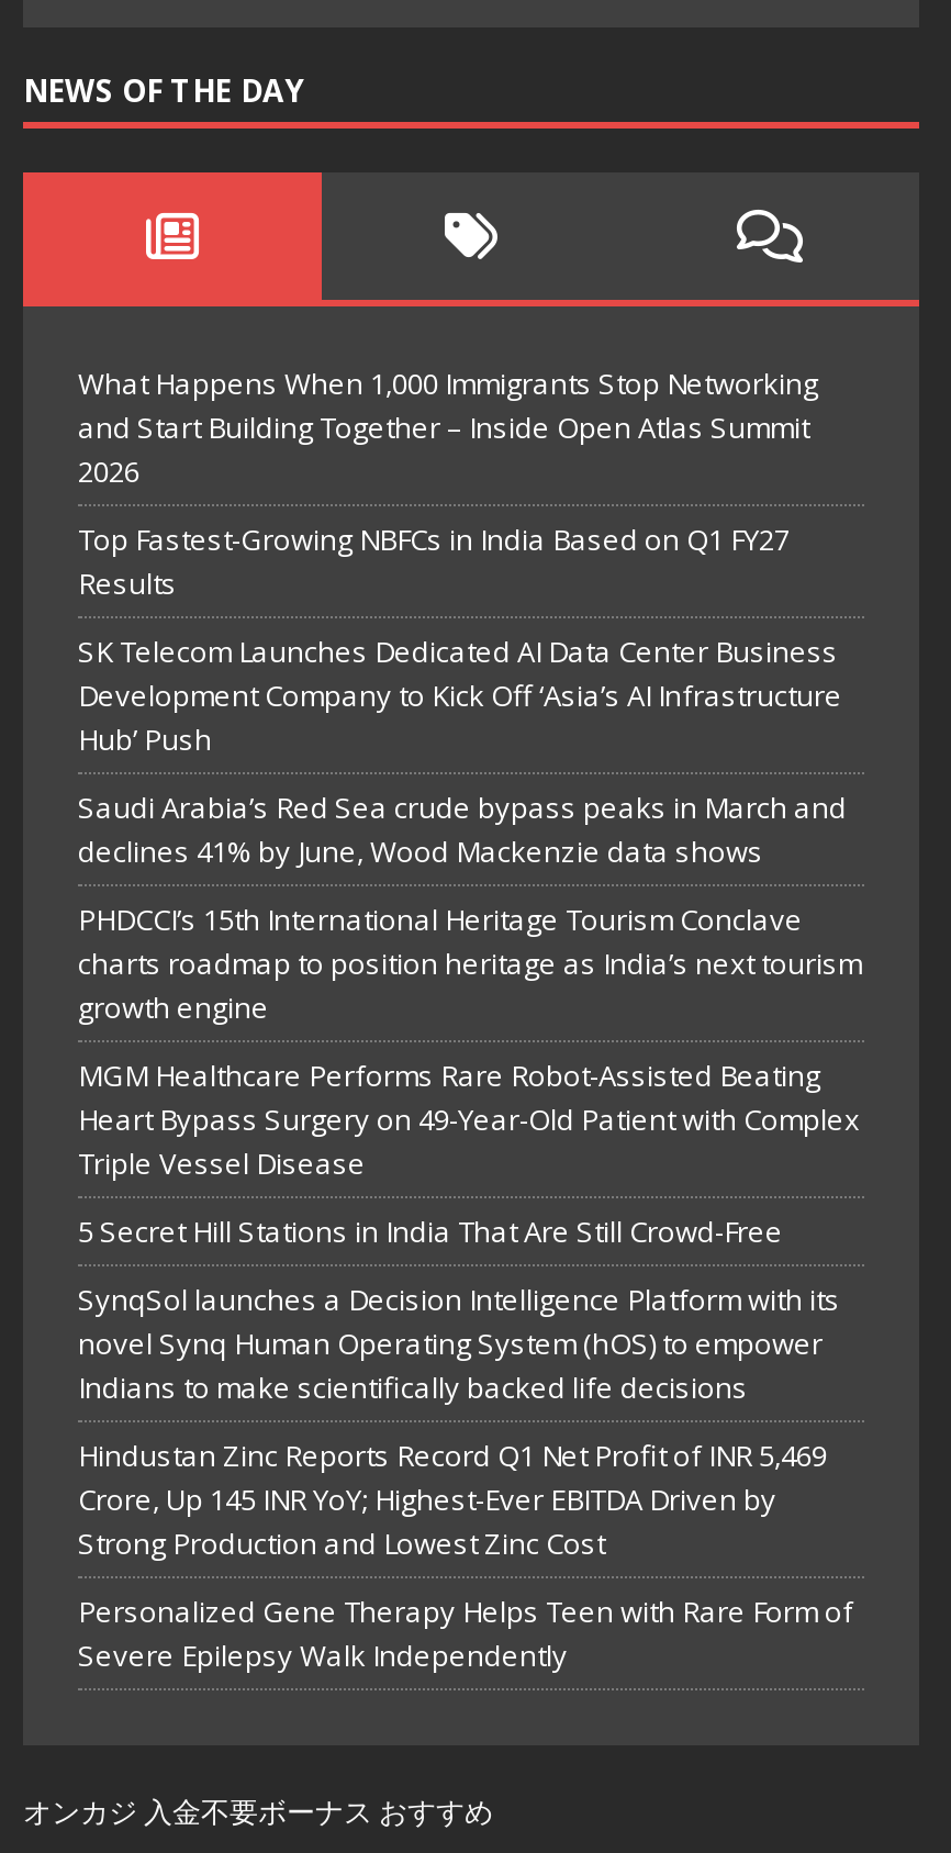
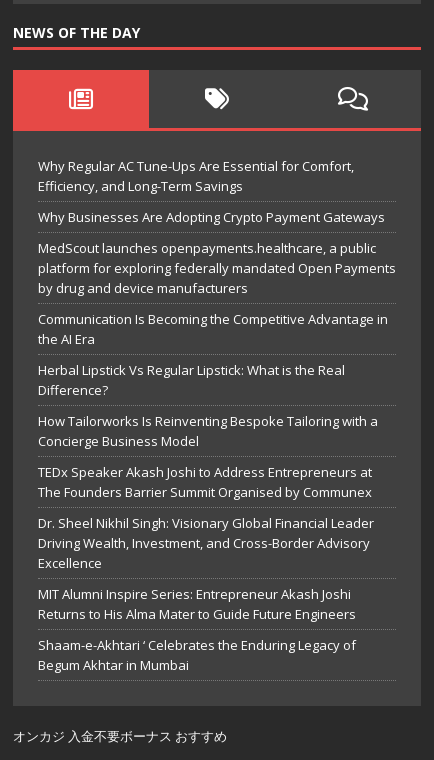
- What Happens When 1,000 Immigrants Stop Networking
- and Start Building Together – Inside Open Atlas Summit
- 2026
+ Why Regular AC Tune-Ups Are Essential for Comfort,
+ Efficiency, and Long-Term Savings

- Top Fastest-Growing NBFCs in India Based on Q1 FY27
- Results
+ Why Businesses Are Adopting Crypto Payment Gateways

- SK Telecom Launches Dedicated AI Data Center Business
- Development Company to Kick Off ‘Asia’s AI Infrastructure
- Hub’ Push
+ MedScout launches openpayments.healthcare, a public
+ platform for exploring federally mandated Open Payments
+ by drug and device manufacturers

- Saudi Arabia’s Red Sea crude bypass peaks in March and
- declines 41% by June, Wood Mackenzie data shows
+ Communication Is Becoming the Competitive Advantage in
+ the AI Era

- PHDCCI’s 15th International Heritage Tourism Conclave
- charts roadmap to position heritage as India’s next tourism
- growth engine
+ Herbal Lipstick Vs Regular Lipstick: What is the Real
+ Difference?

- MGM Healthcare Performs Rare Robot-Assisted Beating
- Heart Bypass Surgery on 49-Year-Old Patient with Complex
- Triple Vessel Disease
+ How Tailorworks Is Reinventing Bespoke Tailoring with a
+ Concierge Business Model

- 5 Secret Hill Stations in India That Are Still Crowd-Free
+ TEDx Speaker Akash Joshi to Address Entrepreneurs at
+ The Founders Barrier Summit Organised by Communex

- SynqSol launches a Decision Intelligence Platform with its
- novel Synq Human Operating System (hOS) to empower
- Indians to make scientifically backed life decisions
+ Dr. Sheel Nikhil Singh: Visionary Global Financial Leader
+ Driving Wealth, Investment, and Cross-Border Advisory
+ Excellence

- Hindustan Zinc Reports Record Q1 Net Profit of INR 5,469
- Crore, Up 145 INR YoY; Highest-Ever EBITDA Driven by
- Strong Production and Lowest Zinc Cost
+ MIT Alumni Inspire Series: Entrepreneur Akash Joshi
+ Returns to His Alma Mater to Guide Future Engineers

- Personalized Gene Therapy Helps Teen with Rare Form of
- Severe Epilepsy Walk Independently
+ Shaam-e-Akhtari ‘ Celebrates the Enduring Legacy of
+ Begum Akhtar in Mumbai
